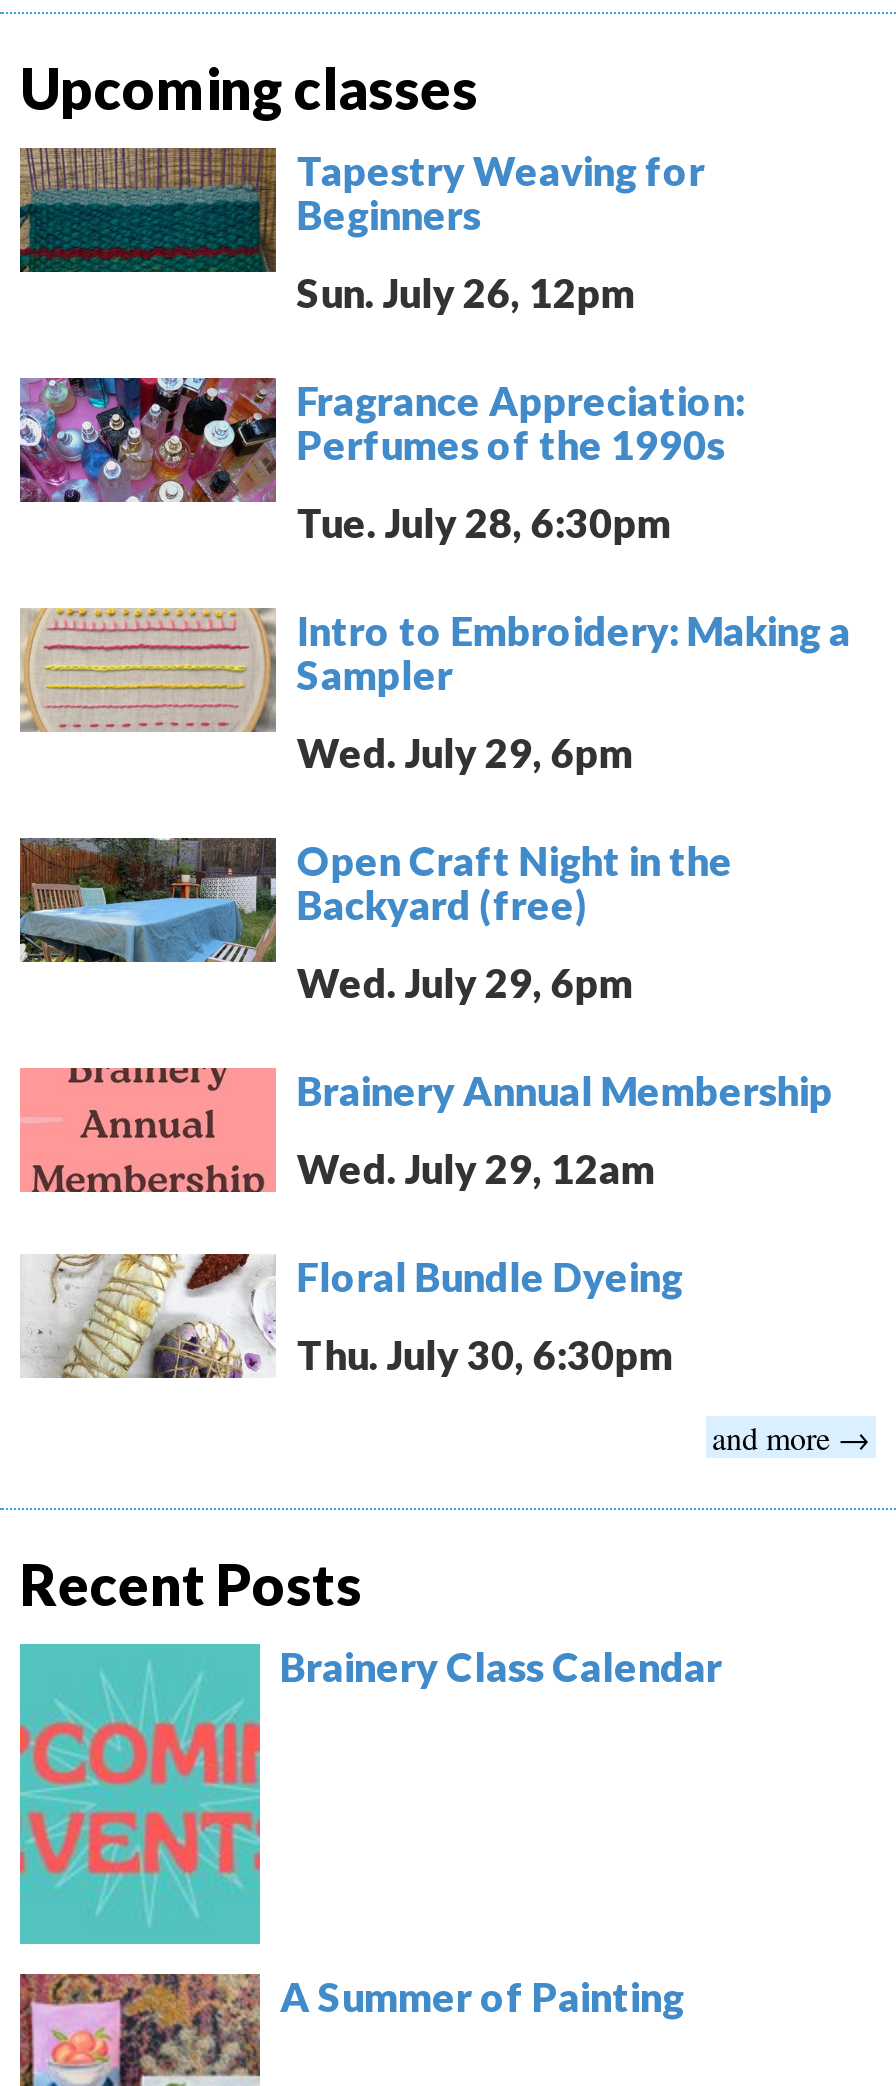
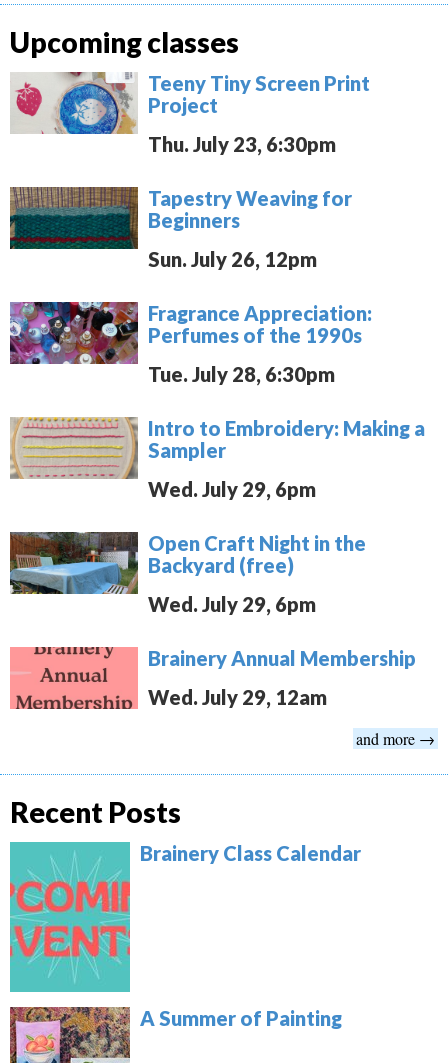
+ [image]
+ Teeny Tiny Screen Print
+ Project
+ Thu. July 23, 6:30pm

moved down: [image] | Tapestry Weaving for | Beginners | ... | Brainery Annual Membership | Wed. July 29, 12am

- [image]
- Floral Bundle Dyeing
- Thu. July 30, 6:30pm
